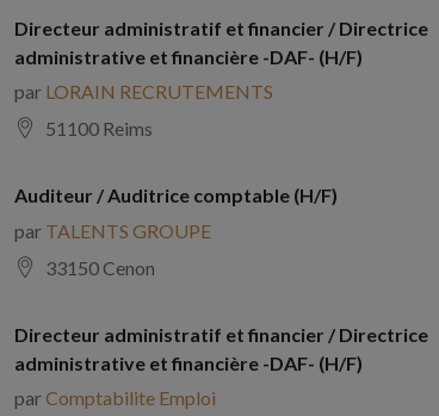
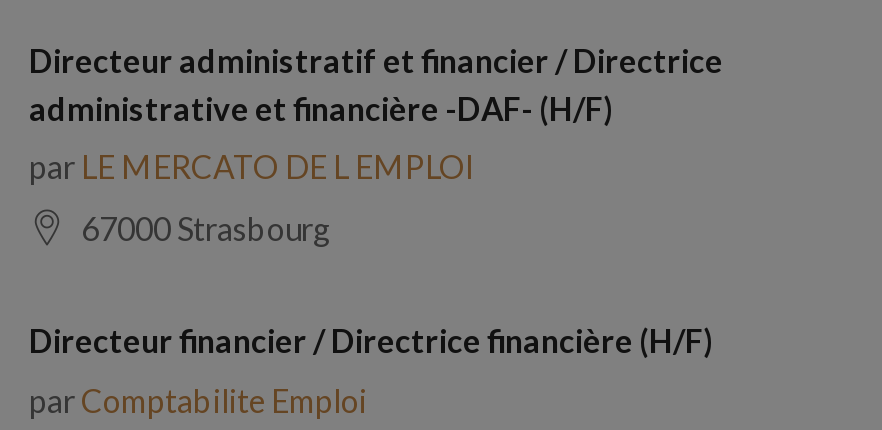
- par LORAIN RECRUTEMENTS
- 51100 Reims
- Auditeur / Auditrice comptable (H/F)
- par TALENTS GROUPE
- 33150 Cenon
- Directeur administratif et financier / Directrice
- administrative et financière -DAF- (H/F)
+ par LE MERCATO DE L EMPLOI
+ 67000 Strasbourg
+ Directeur financier / Directrice financière (H/F)
